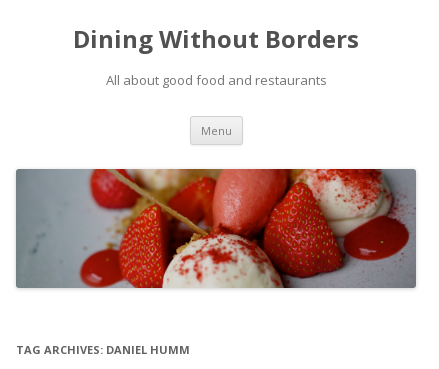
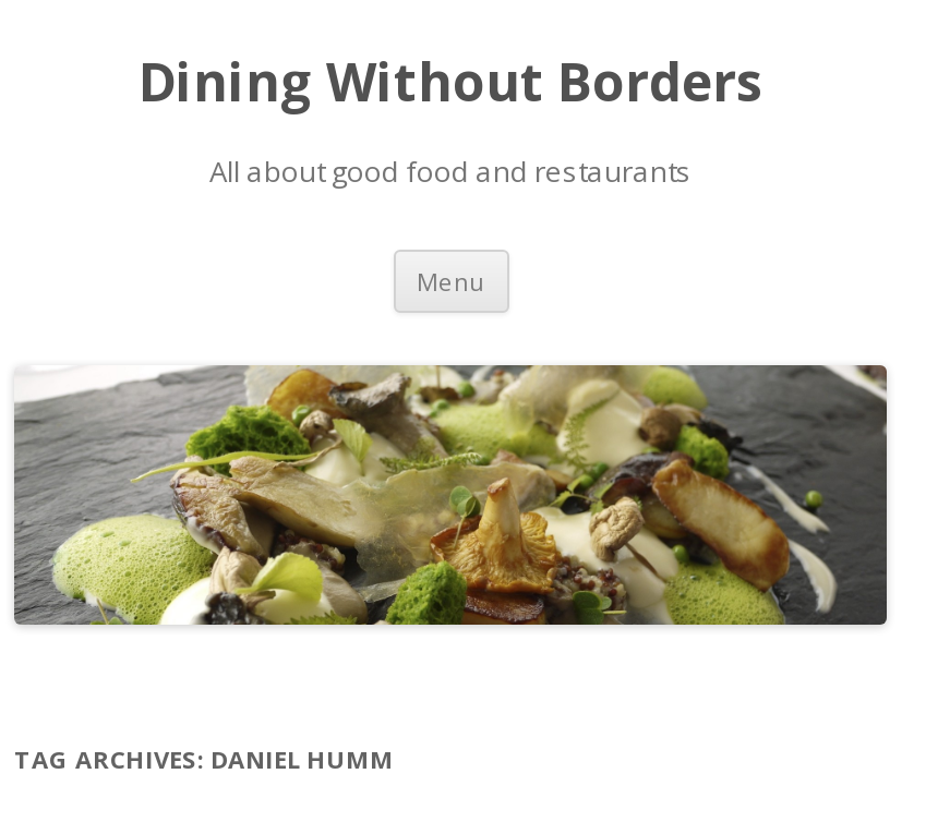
- [image]
+ [image]
